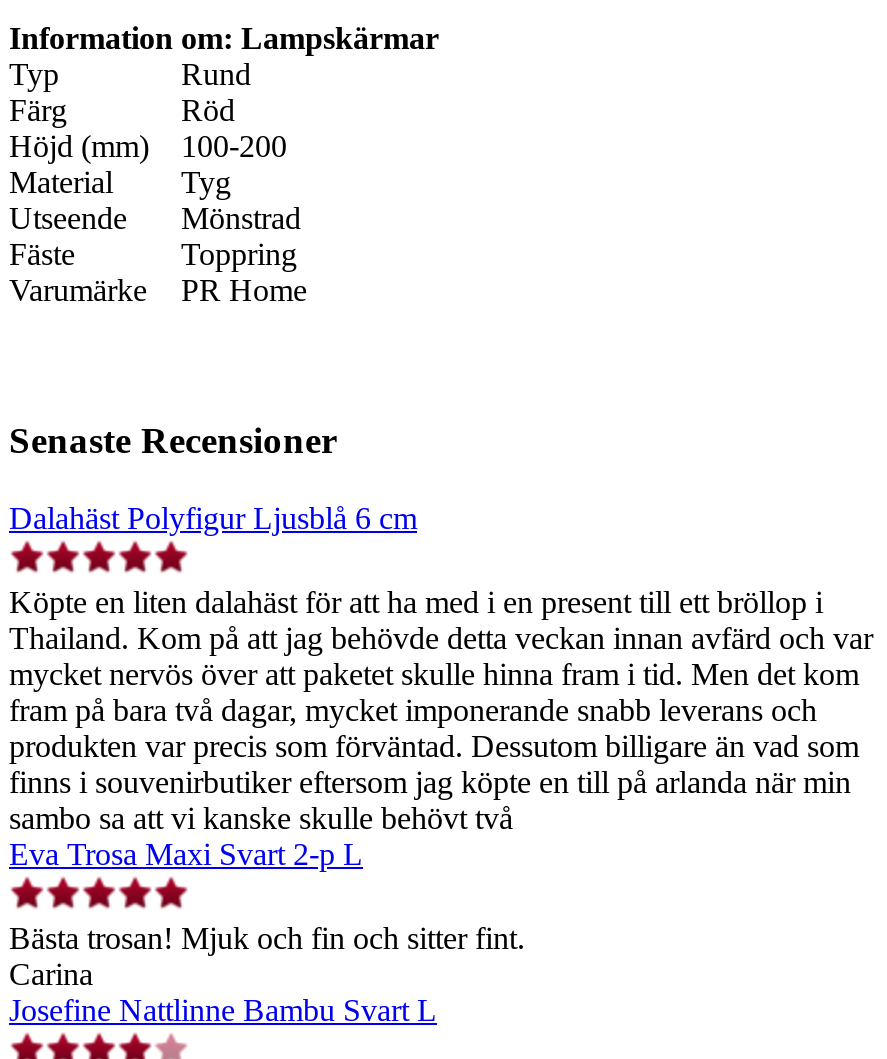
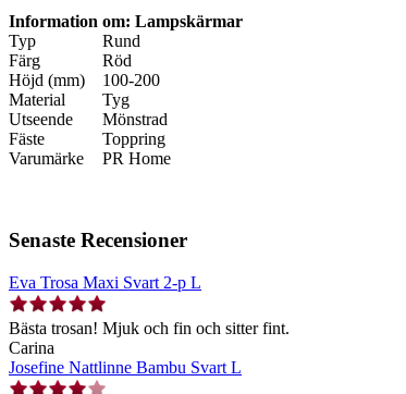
- Dalahäst Polyfigur Ljusblå 6 cm
- Köpte en liten dalahäst för att ha med i en present till ett bröllop i
- Thailand. Kom på att jag behövde detta veckan innan avfärd och var
- mycket nervös över att paketet skulle hinna fram i tid. Men det kom
- fram på bara två dagar, mycket imponerande snabb leverans och
- produkten var precis som förväntad. Dessutom billigare än vad som
- finns i souvenirbutiker eftersom jag köpte en till på arlanda när min
- sambo sa att vi kanske skulle behövt två
